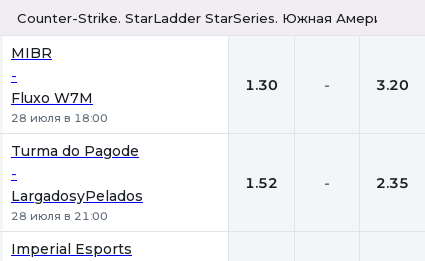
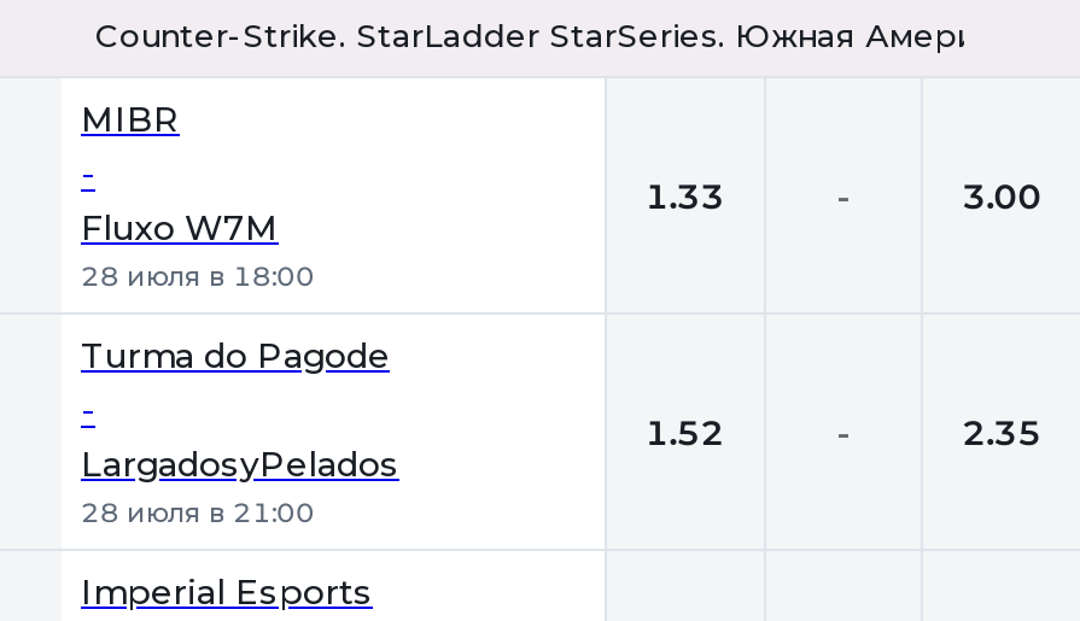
- 1.30
+ 1.33

- 3.20
+ 3.00
